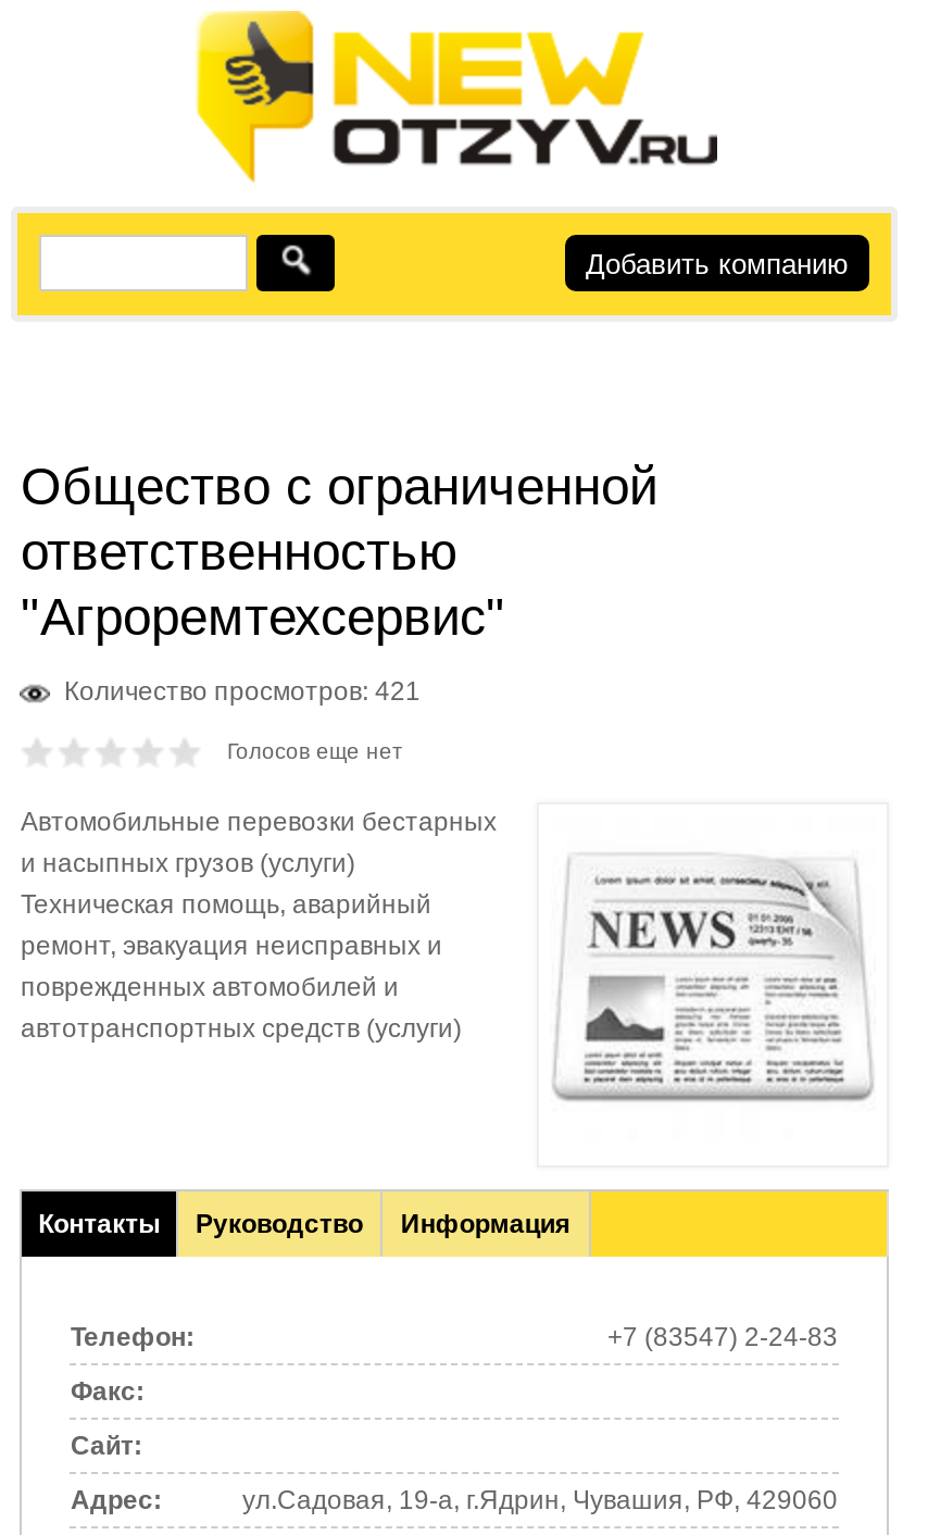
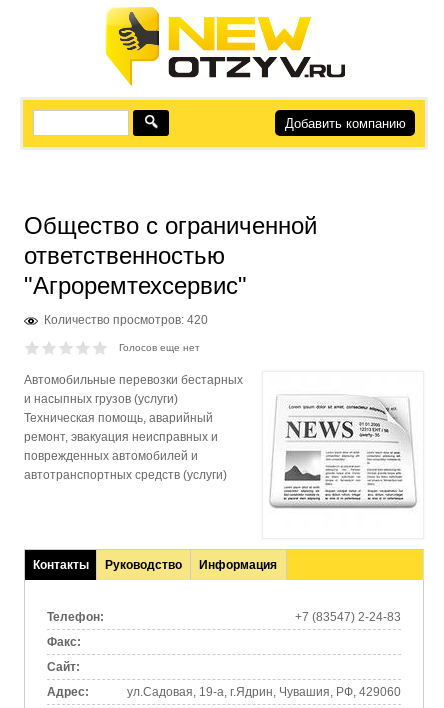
- Количество просмотров: 421
+ Количество просмотров: 420
